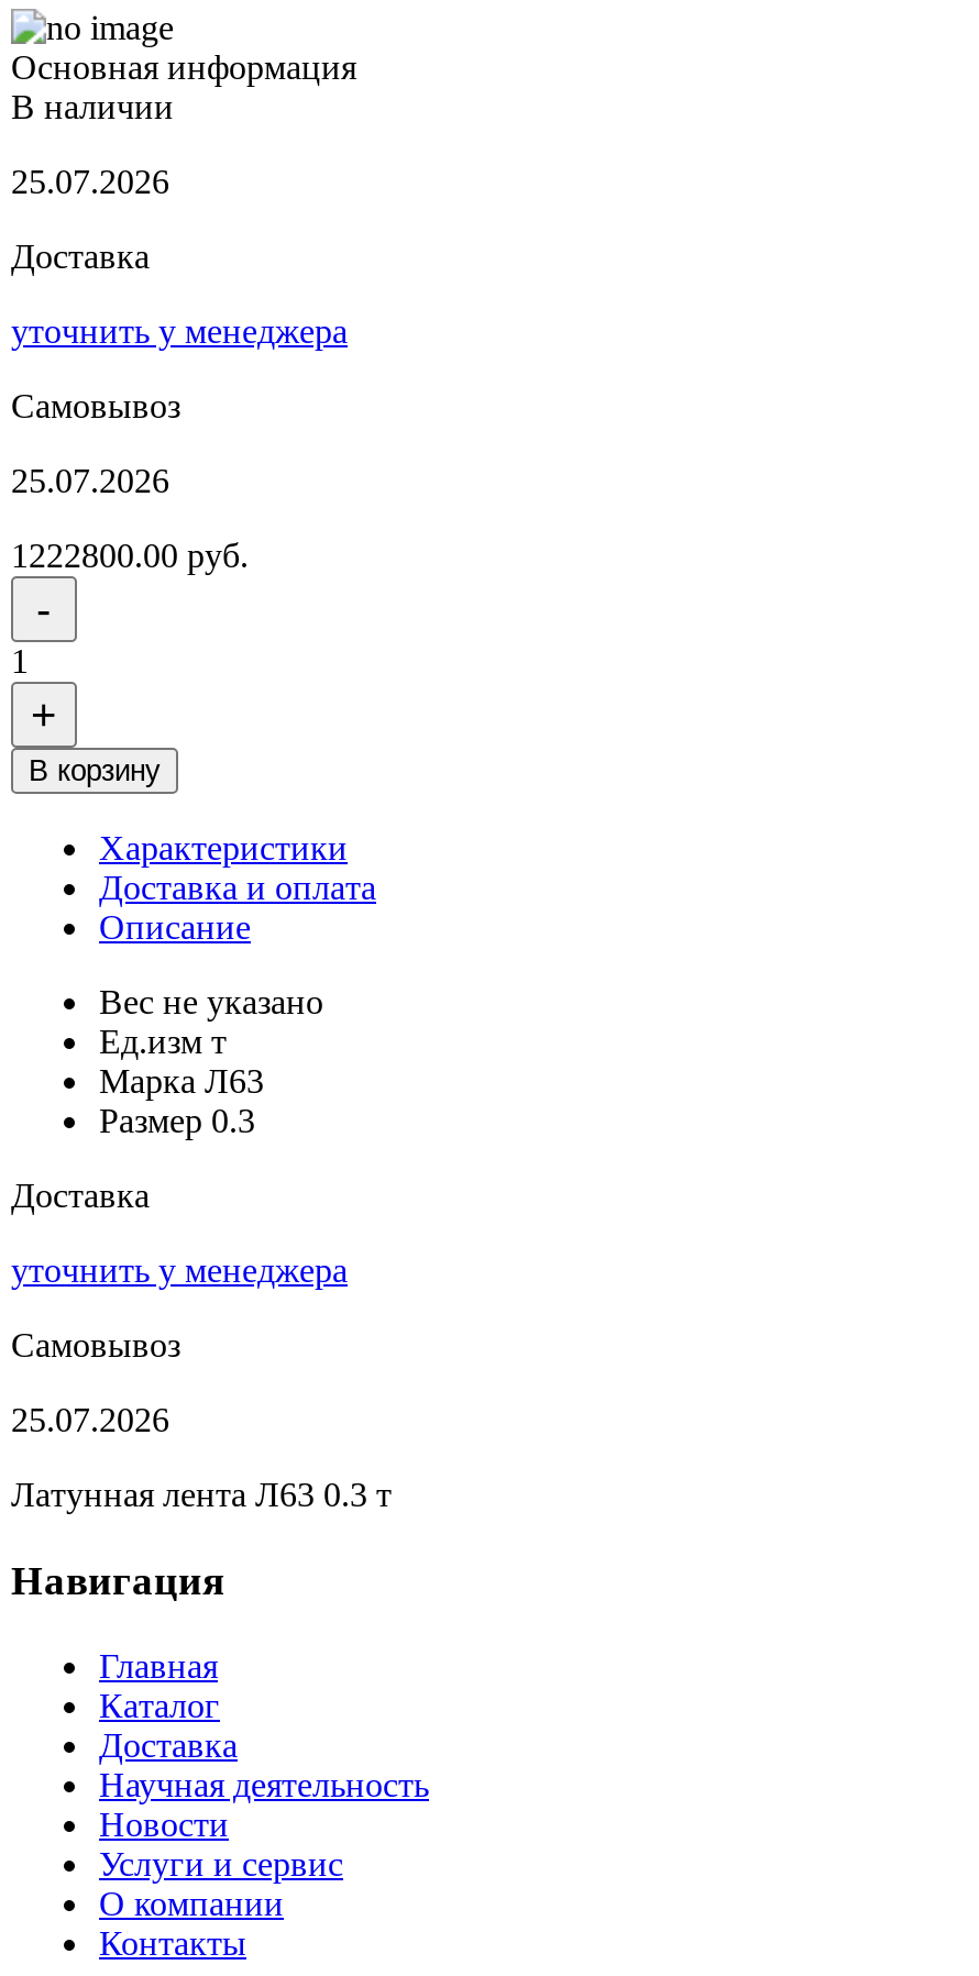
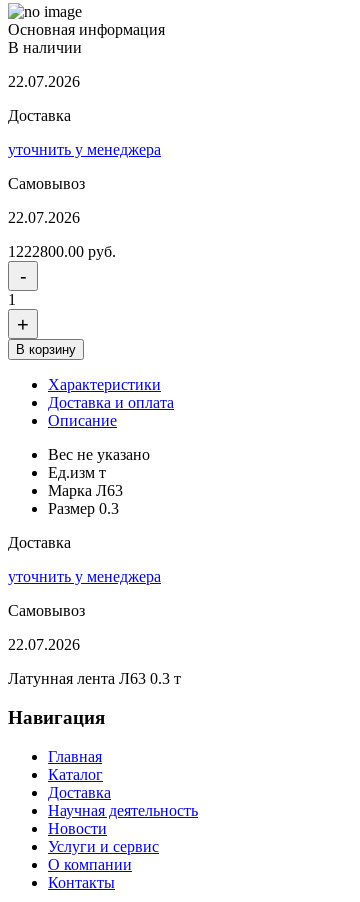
- 25.07.2026
+ 22.07.2026

- 25.07.2026
+ 22.07.2026

- 25.07.2026
+ 22.07.2026
